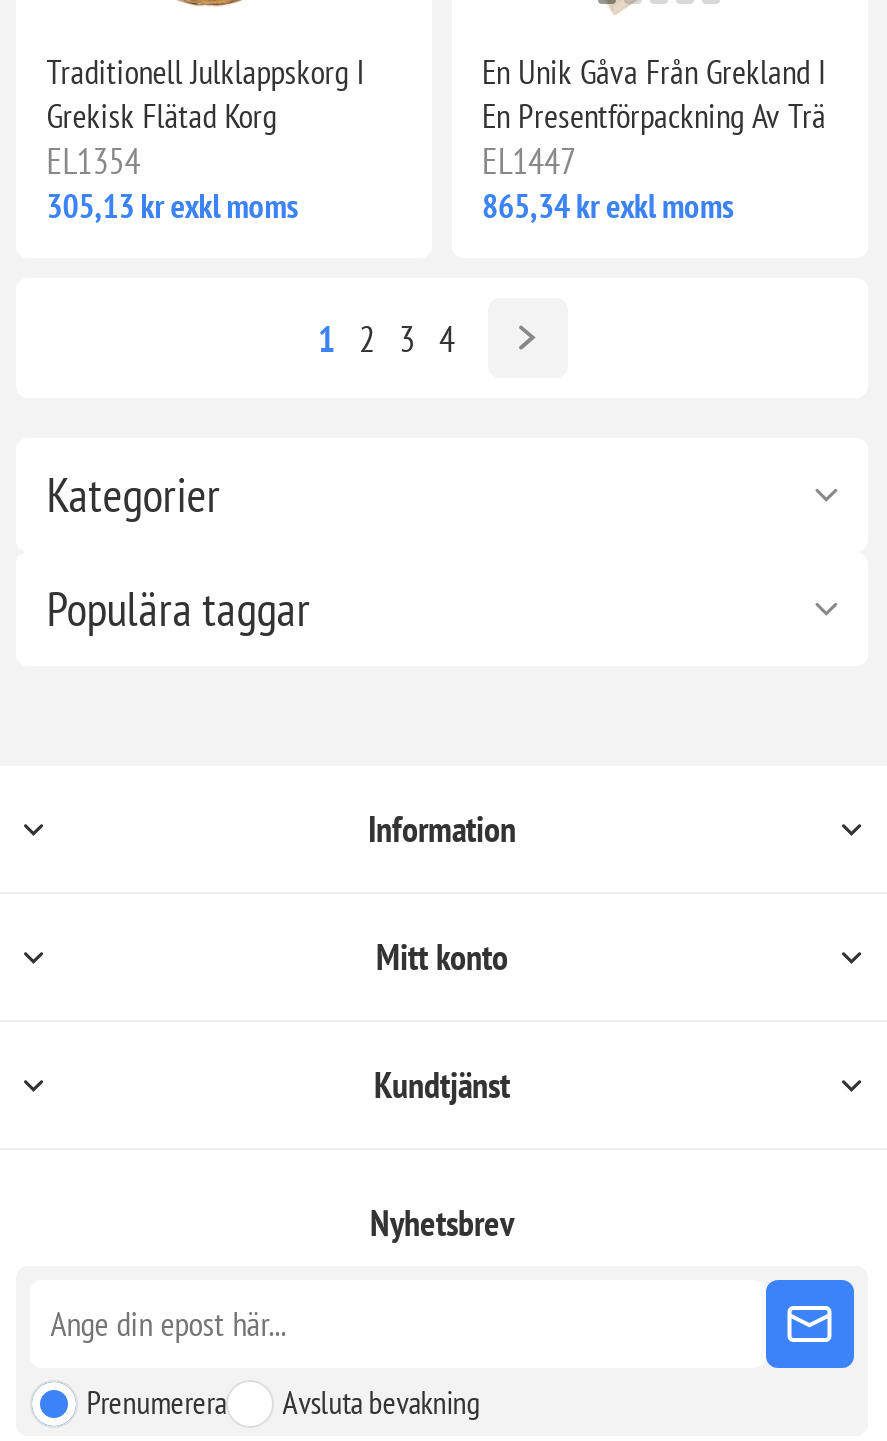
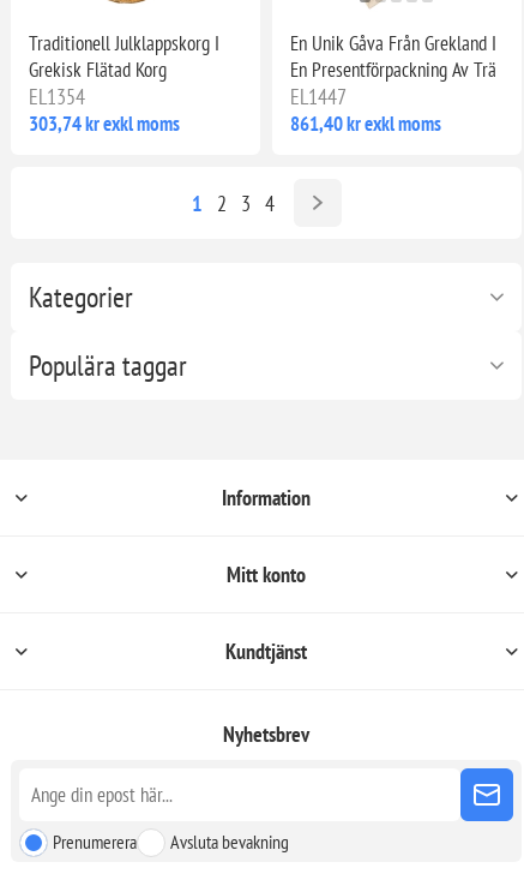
- 305,13 kr exkl moms
+ 303,74 kr exkl moms

- 865,34 kr exkl moms
+ 861,40 kr exkl moms
